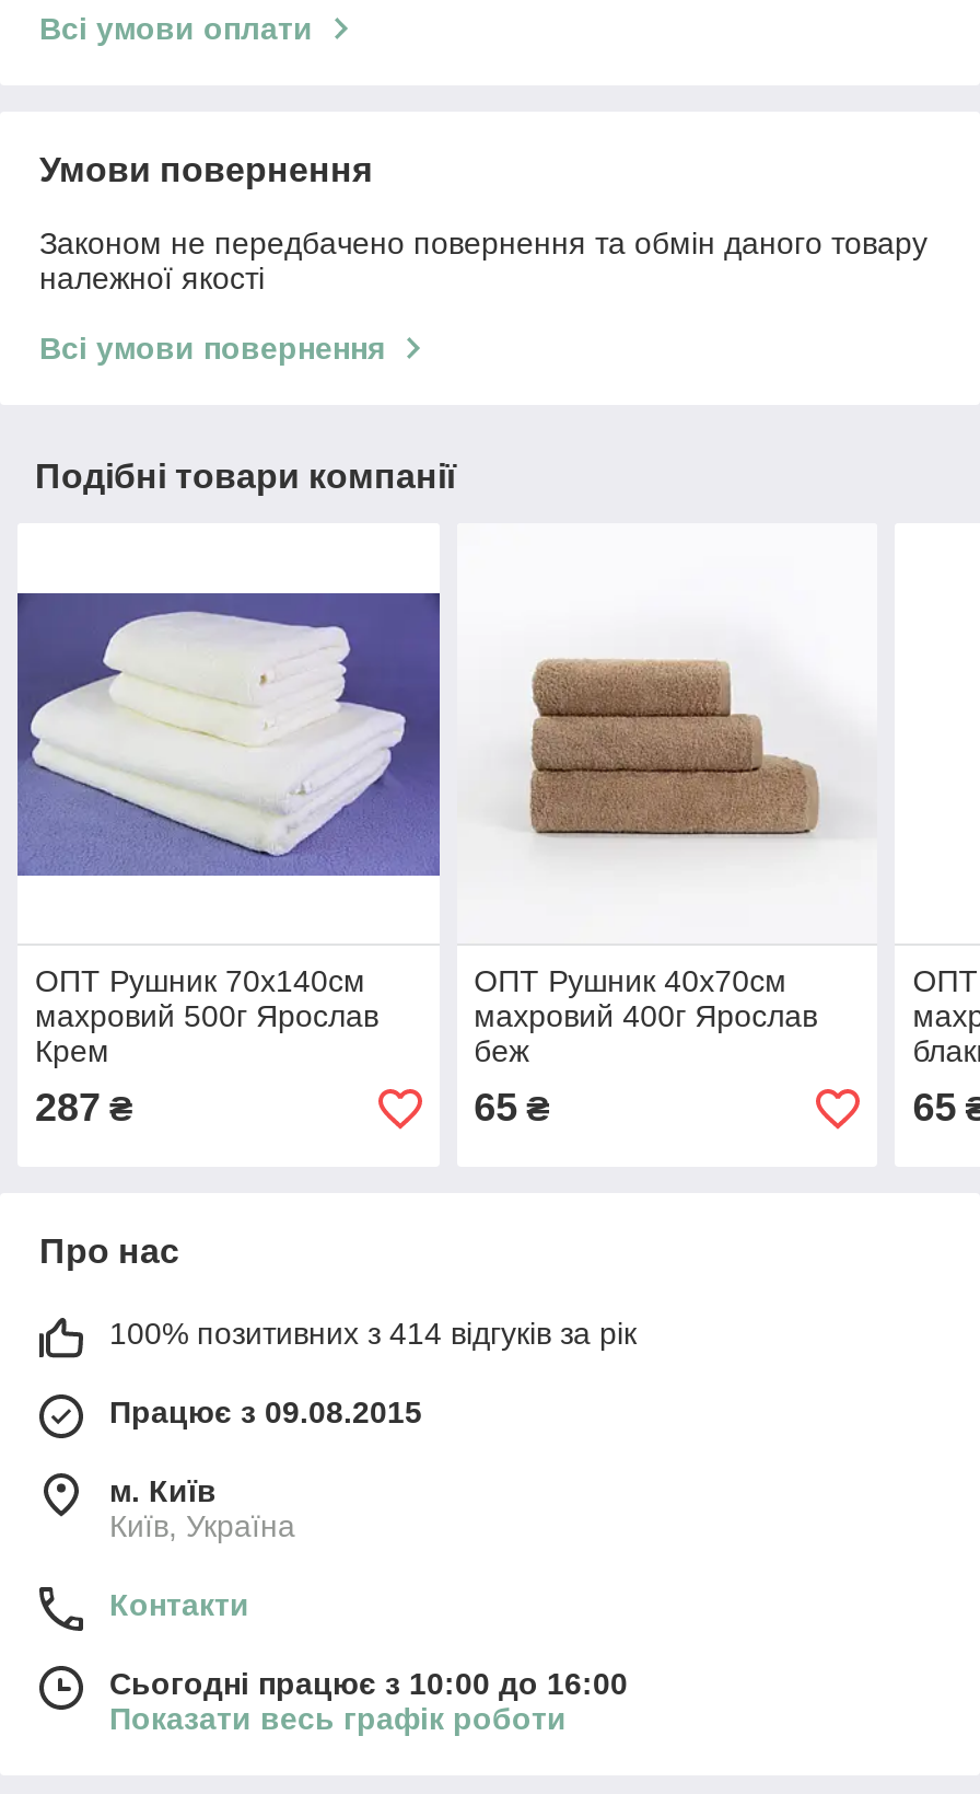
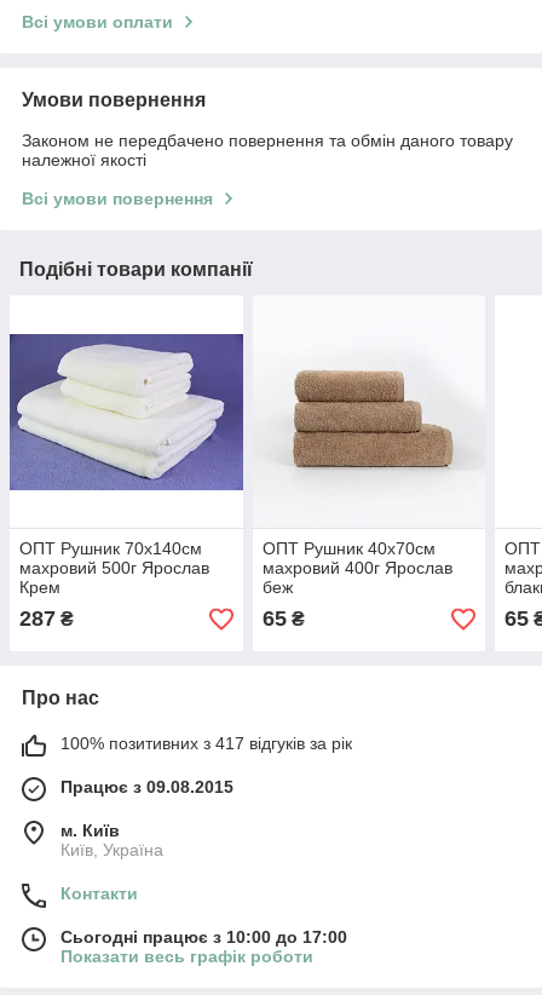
- 100% позитивних з 414 відгуків за рік
+ 100% позитивних з 417 відгуків за рік

- Сьогодні працює з 10:00 до 16:00
+ Сьогодні працює з 10:00 до 17:00
